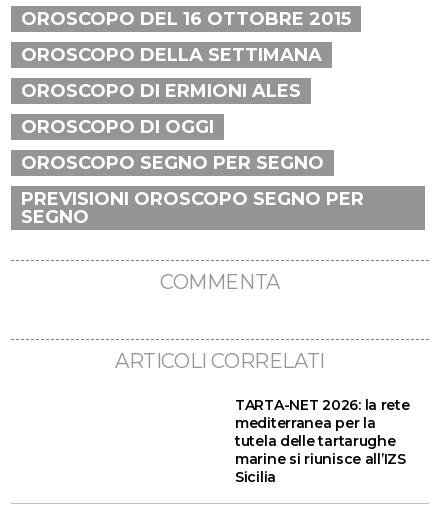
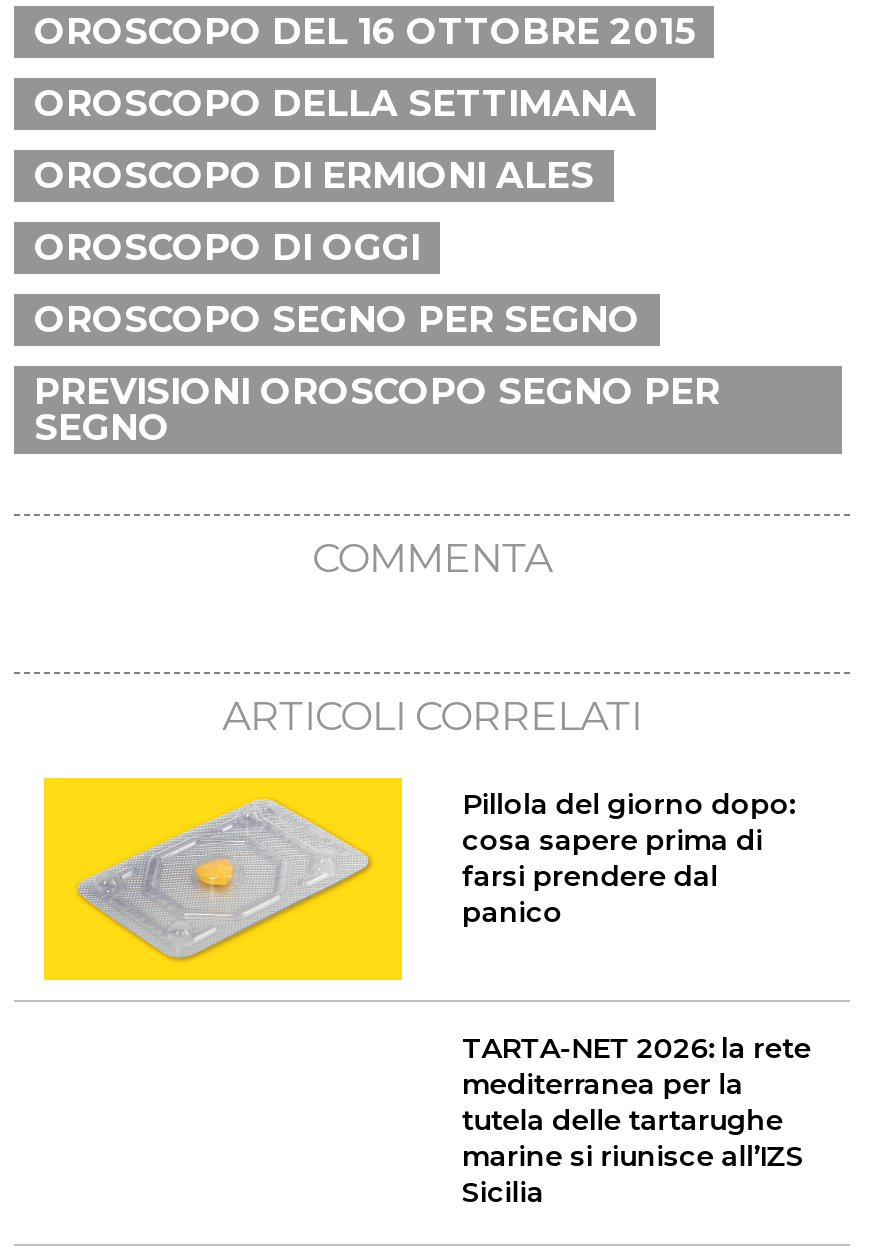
+ [image]
+ Pillola del giorno dopo:
+ cosa sapere prima di
+ farsi prendere dal
+ panico
